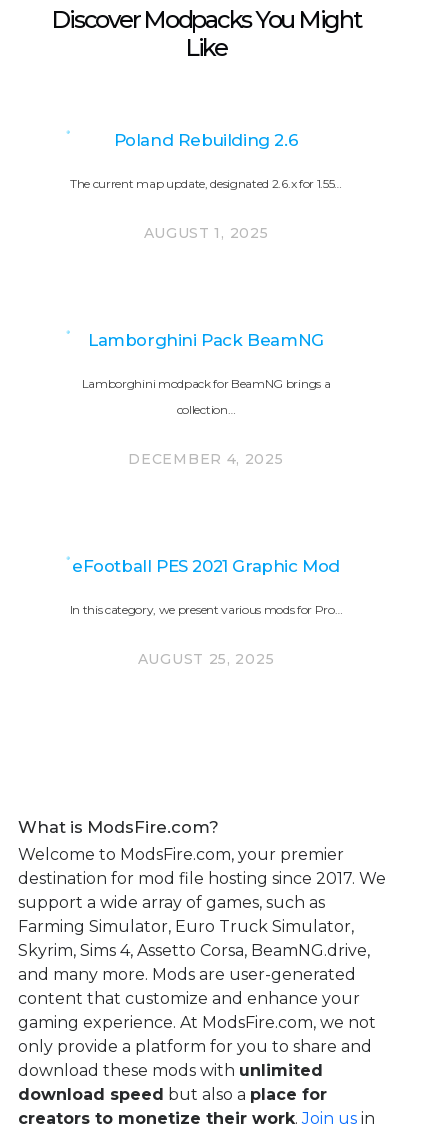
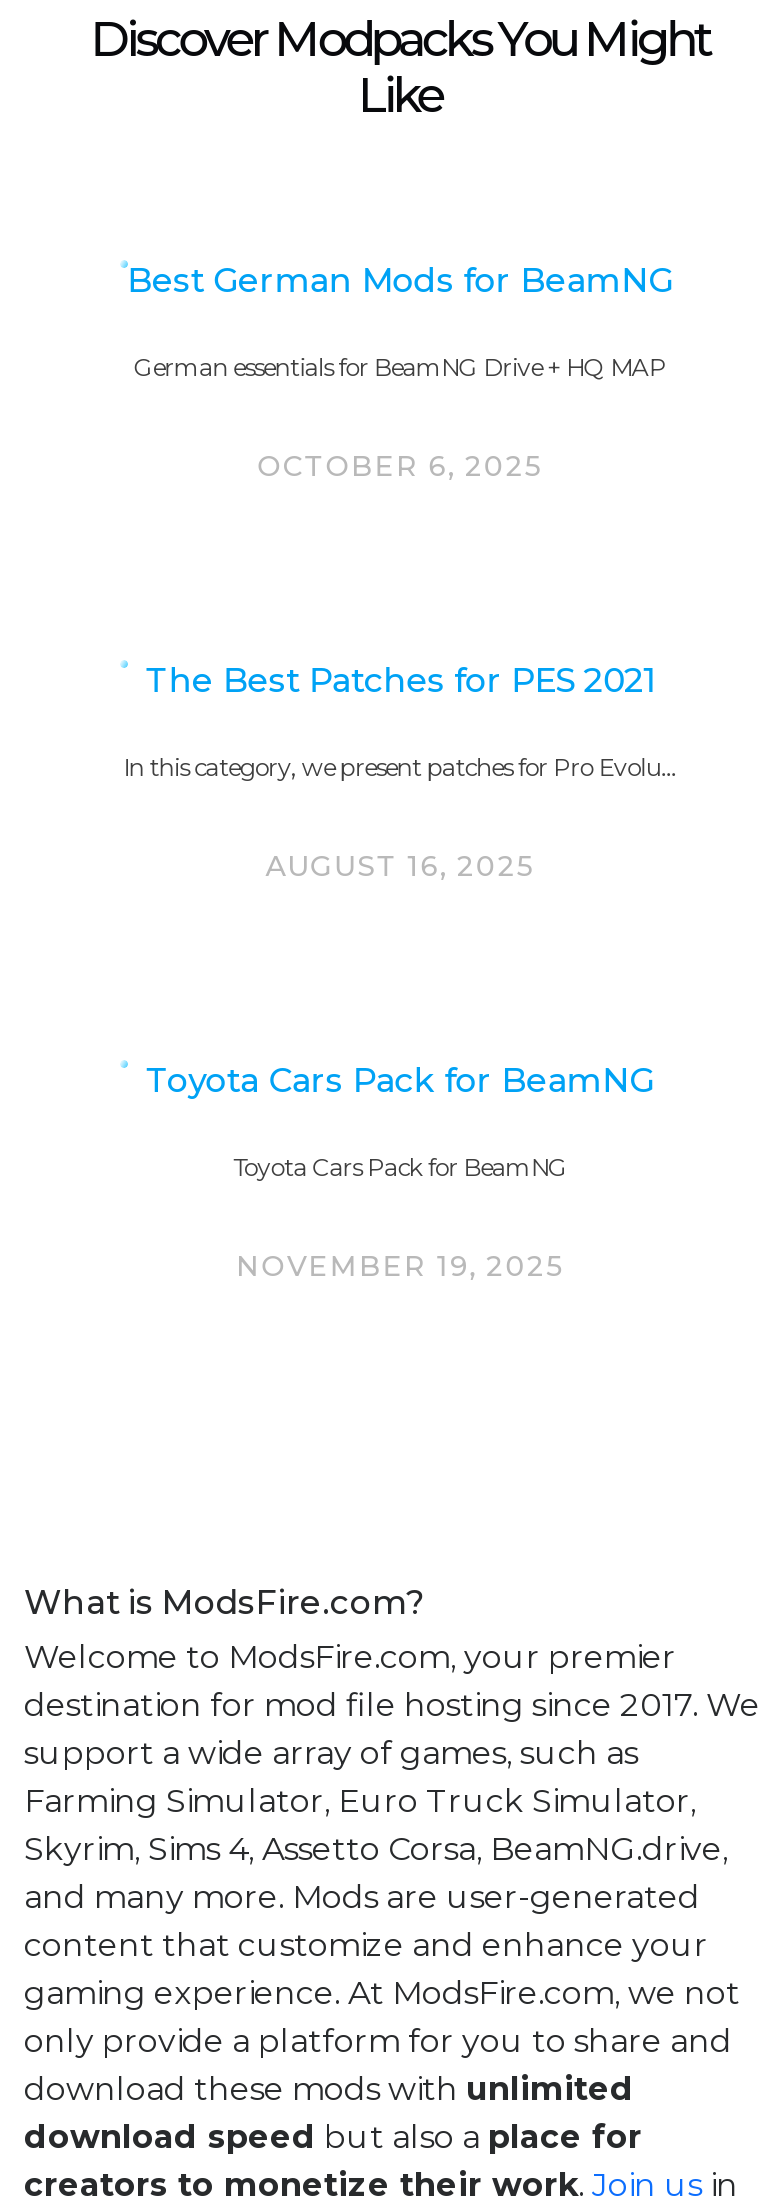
- Poland Rebuilding 2.6
- The current map update, designated 2.6.x for 1.55…
- AUGUST 1, 2025
+ Best German Mods for BeamNG
+ German essentials for BeamNG Drive + HQ MAP
+ OCTOBER 6, 2025

- Lamborghini Pack BeamNG
- Lamborghini modpack for BeamNG brings a
- collection…
- DECEMBER 4, 2025
+ The Best Patches for PES 2021
+ In this category, we present patches for Pro Evolu…
+ AUGUST 16, 2025

- eFootball PES 2021 Graphic Mod
- In this category, we present various mods for Pro…
- AUGUST 25, 2025
+ Toyota Cars Pack for BeamNG
+ Toyota Cars Pack for BeamNG
+ NOVEMBER 19, 2025
